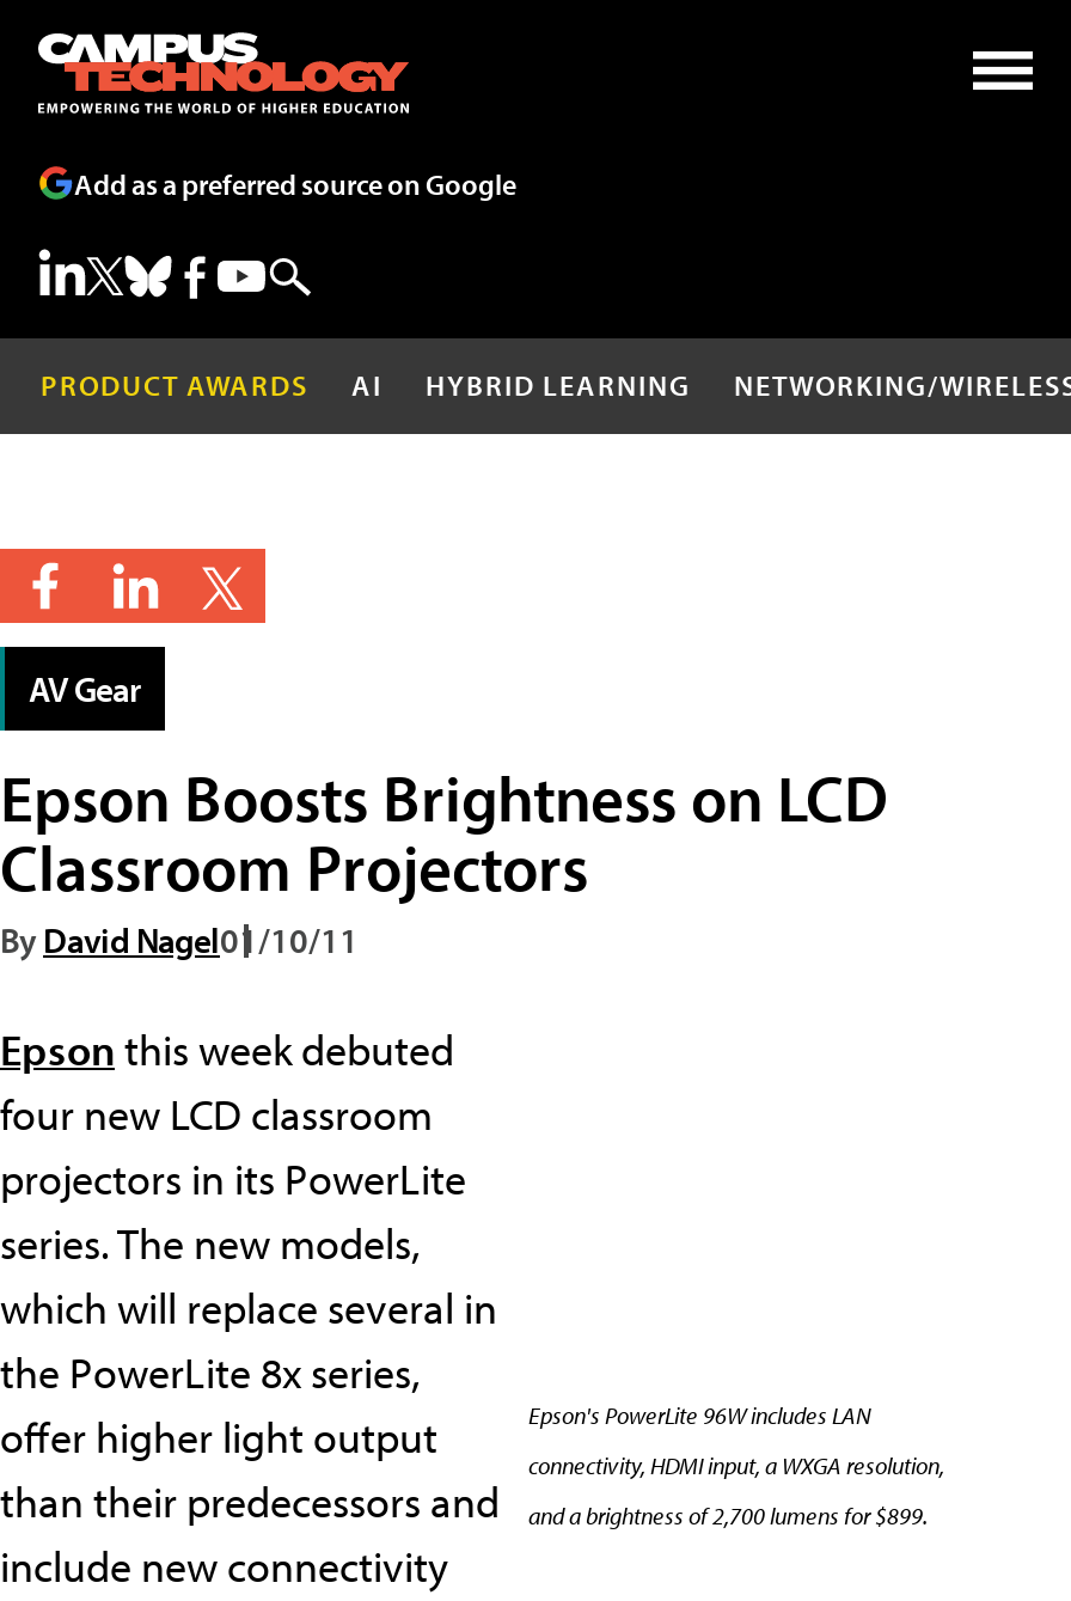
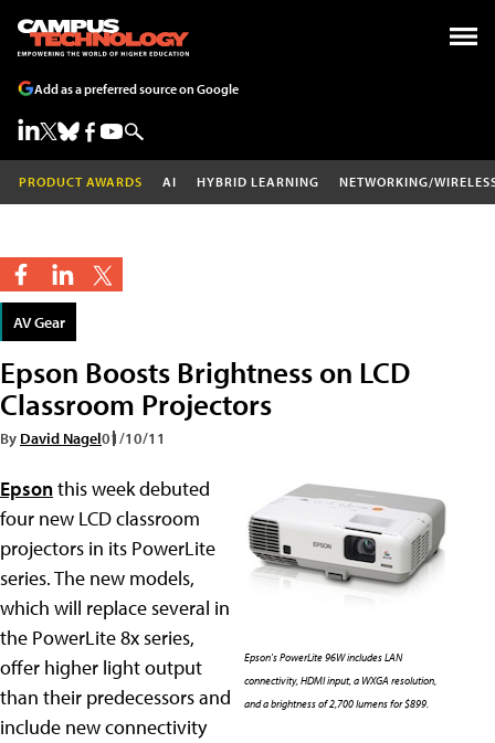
+ [image]
